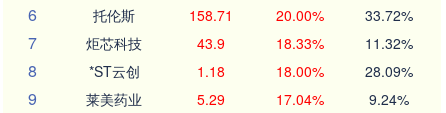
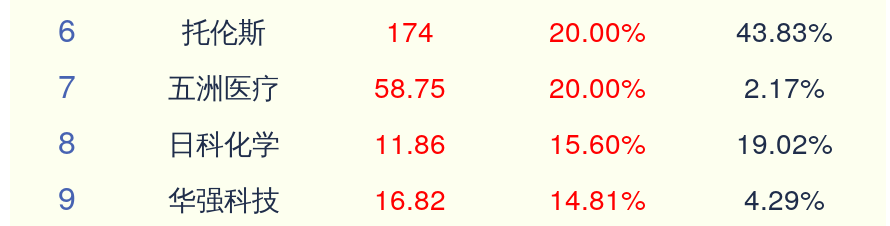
- 158.71
+ 174

- 33.72%
+ 43.83%

- 炬芯科技
- 43.9
- 18.33%
- 11.32%
+ 五洲医疗
+ 58.75
+ 20.00%
+ 2.17%

- *ST云创
- 1.18
- 18.00%
- 28.09%
+ 日科化学
+ 11.86
+ 15.60%
+ 19.02%

- 莱美药业
- 5.29
- 17.04%
- 9.24%
+ 华强科技
+ 16.82
+ 14.81%
+ 4.29%
